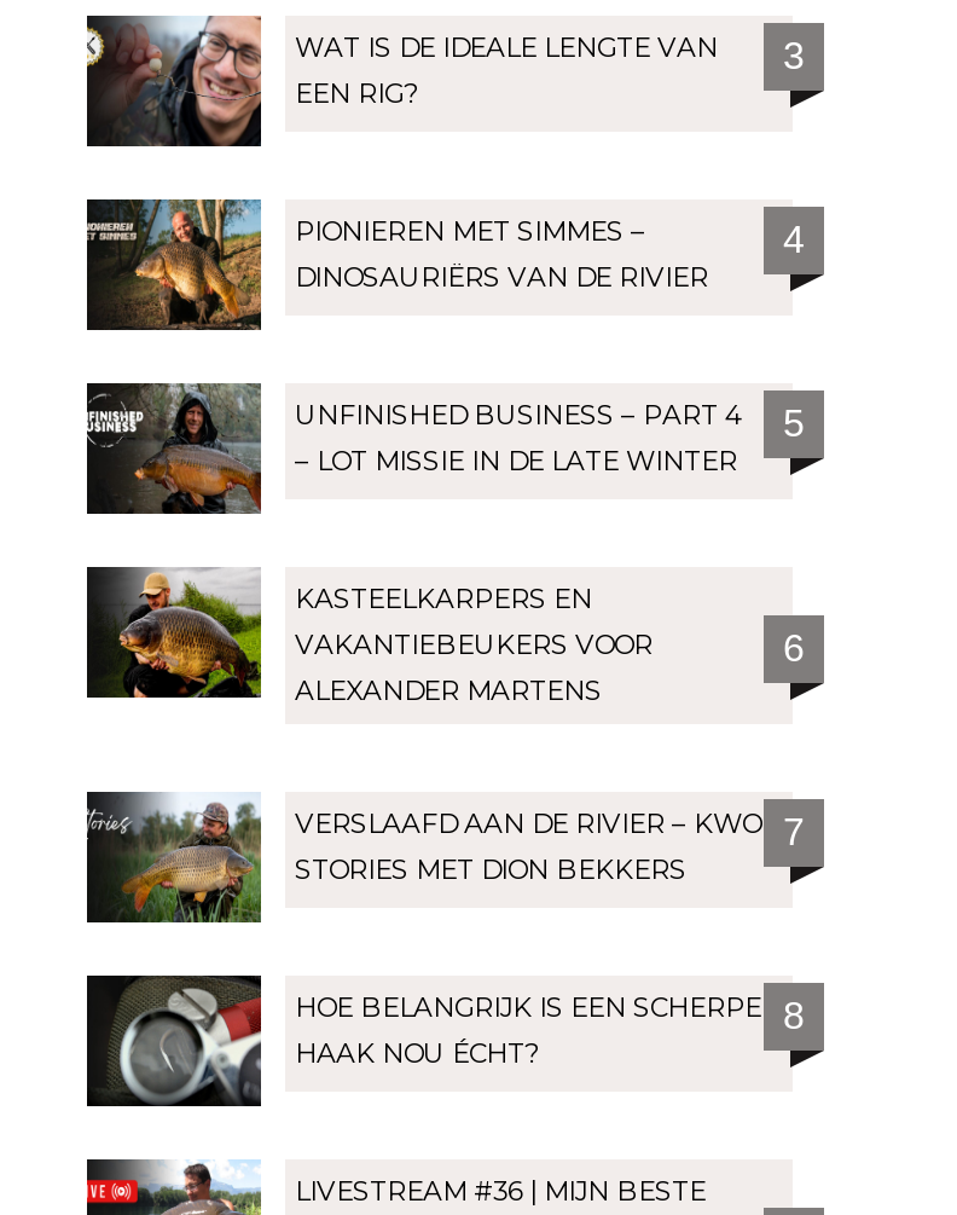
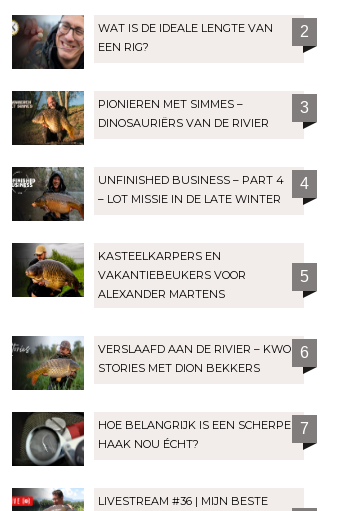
- WAT IS DE IDEALE LENGTE VAN 3
+ WAT IS DE IDEALE LENGTE VAN 2

- 4
+ 3

- UNFINISHED BUSINESS – PART 4 5
+ UNFINISHED BUSINESS – PART 4 4

- 6
+ 5

- VERSLAAFD AAN DE RIVIER – KWO 7
+ VERSLAAFD AAN DE RIVIER – KWO 6

- HOE BELANGRIJK IS EEN SCHERPE 8
+ HOE BELANGRIJK IS EEN SCHERPE 7
